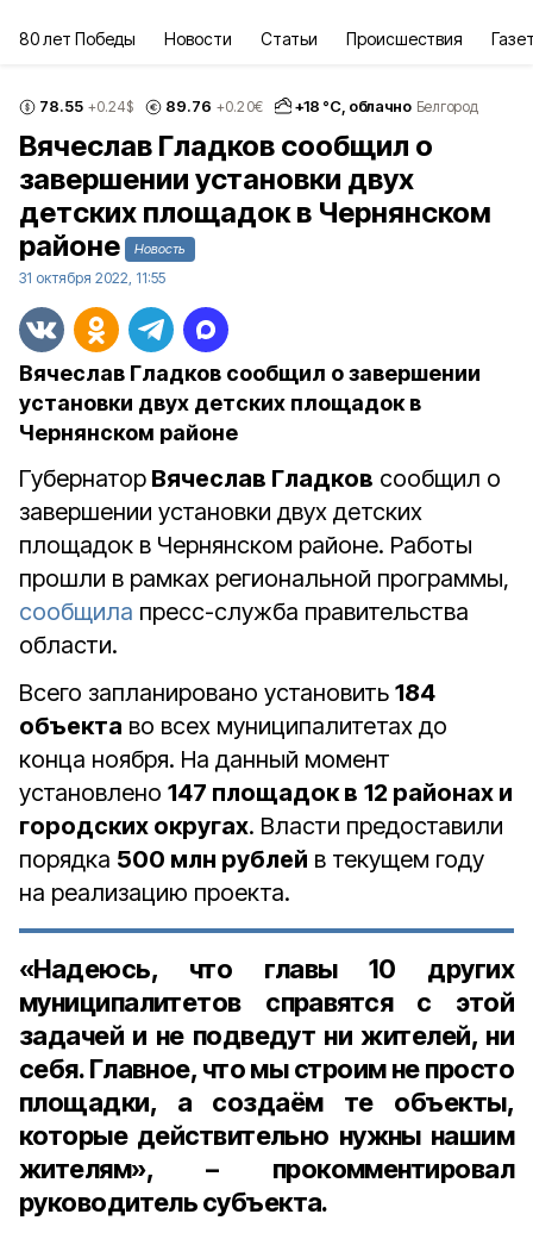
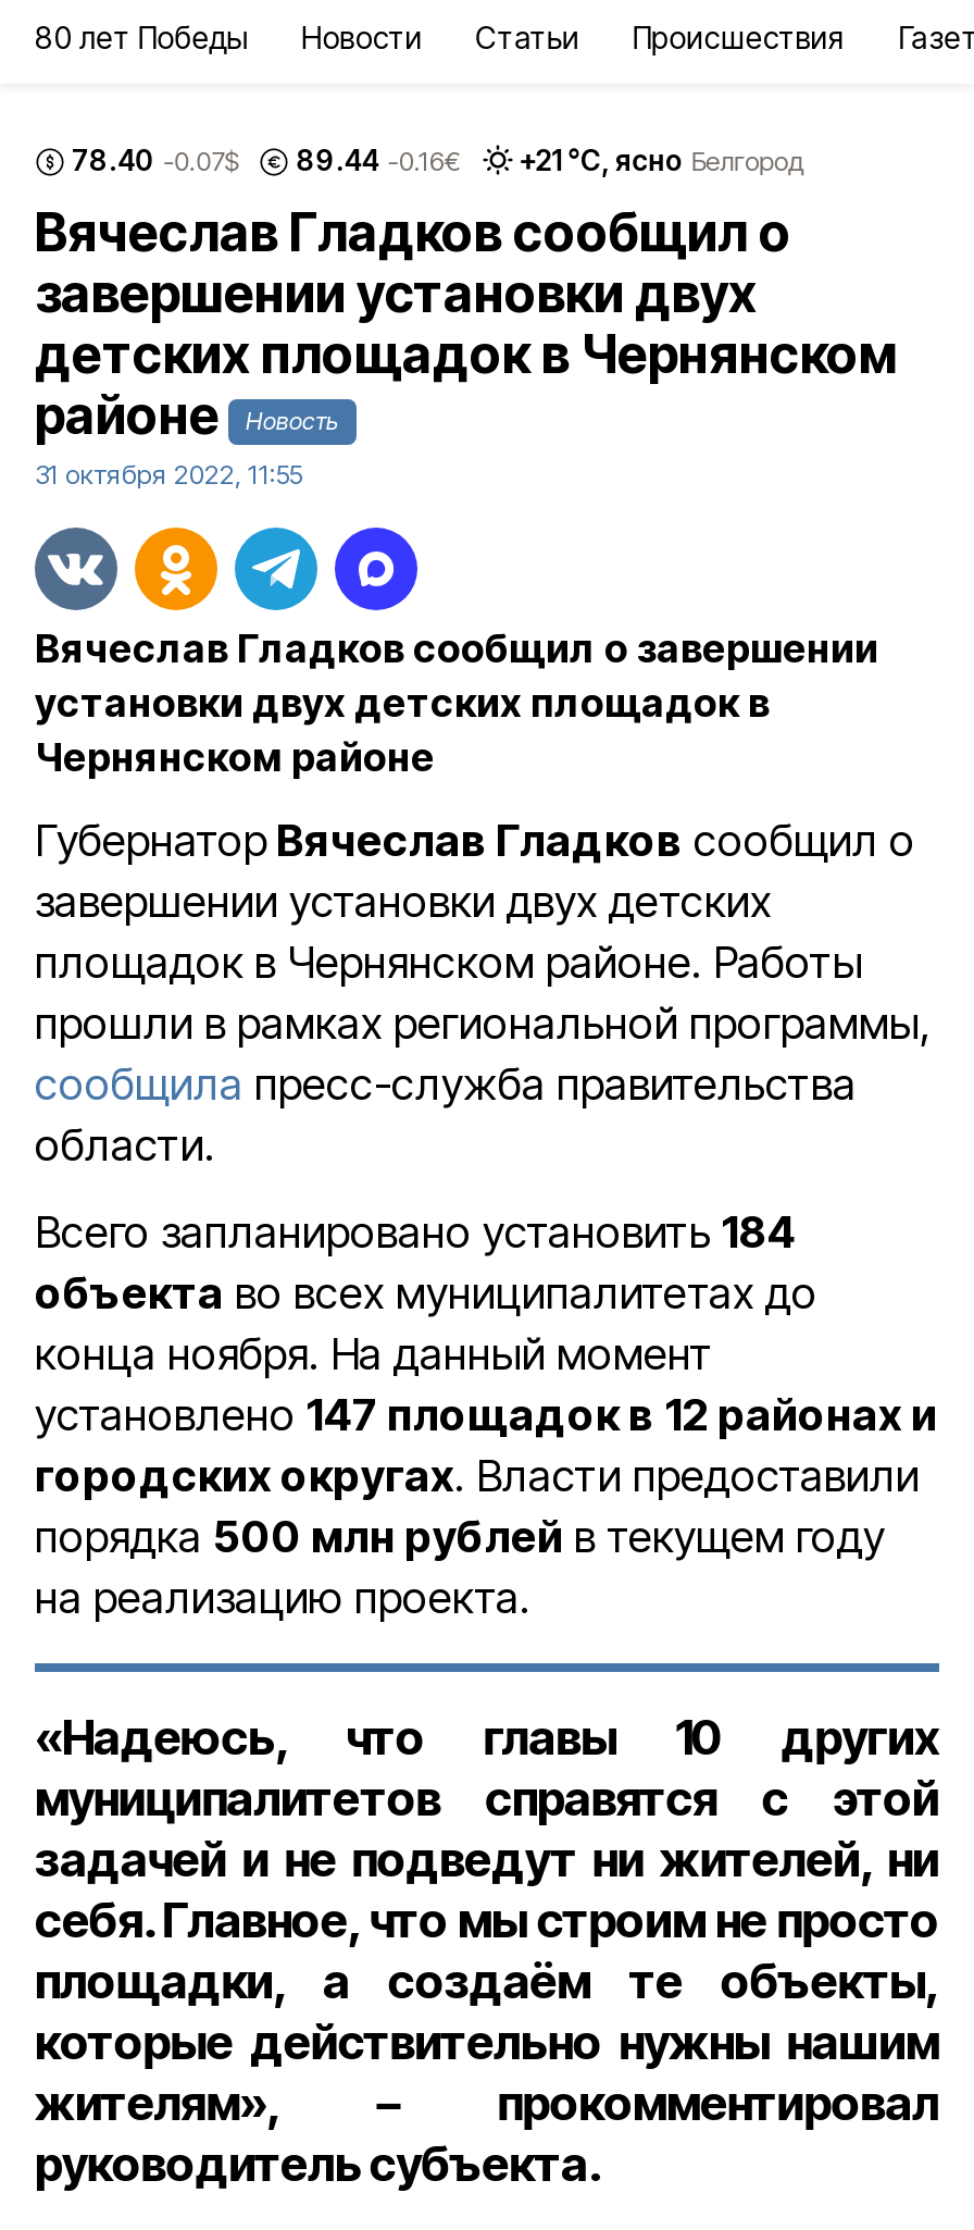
- 78.55 +0.24$
+ 78.40 -0.07$

- 89.76 +0.20€
+ 89.44 -0.16€

- +18 °С, облачно Белгород
+ +21 °С, ясно Белгород
